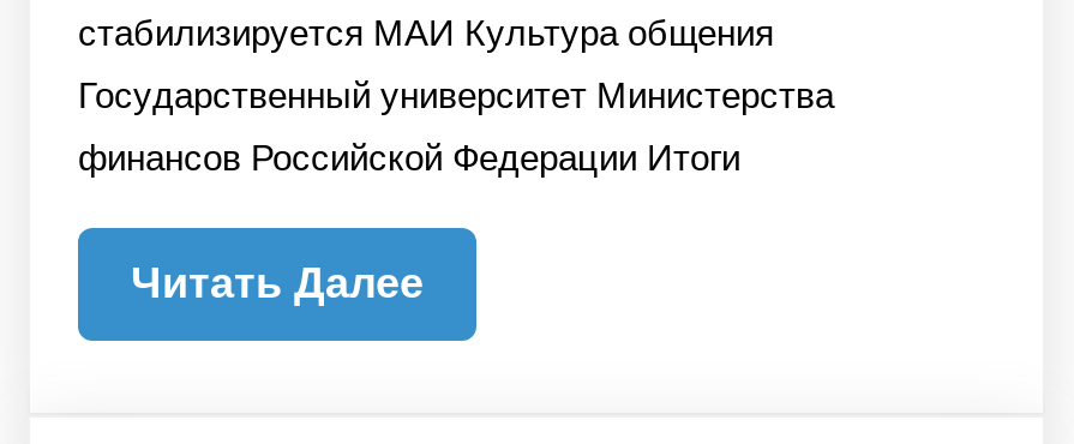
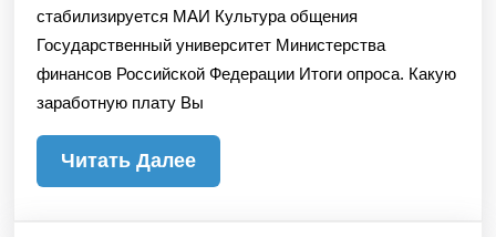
- финансов Российской Федерации Итоги
+ финансов Российской Федерации Итоги опроса. Какую
+ заработную плату Вы
